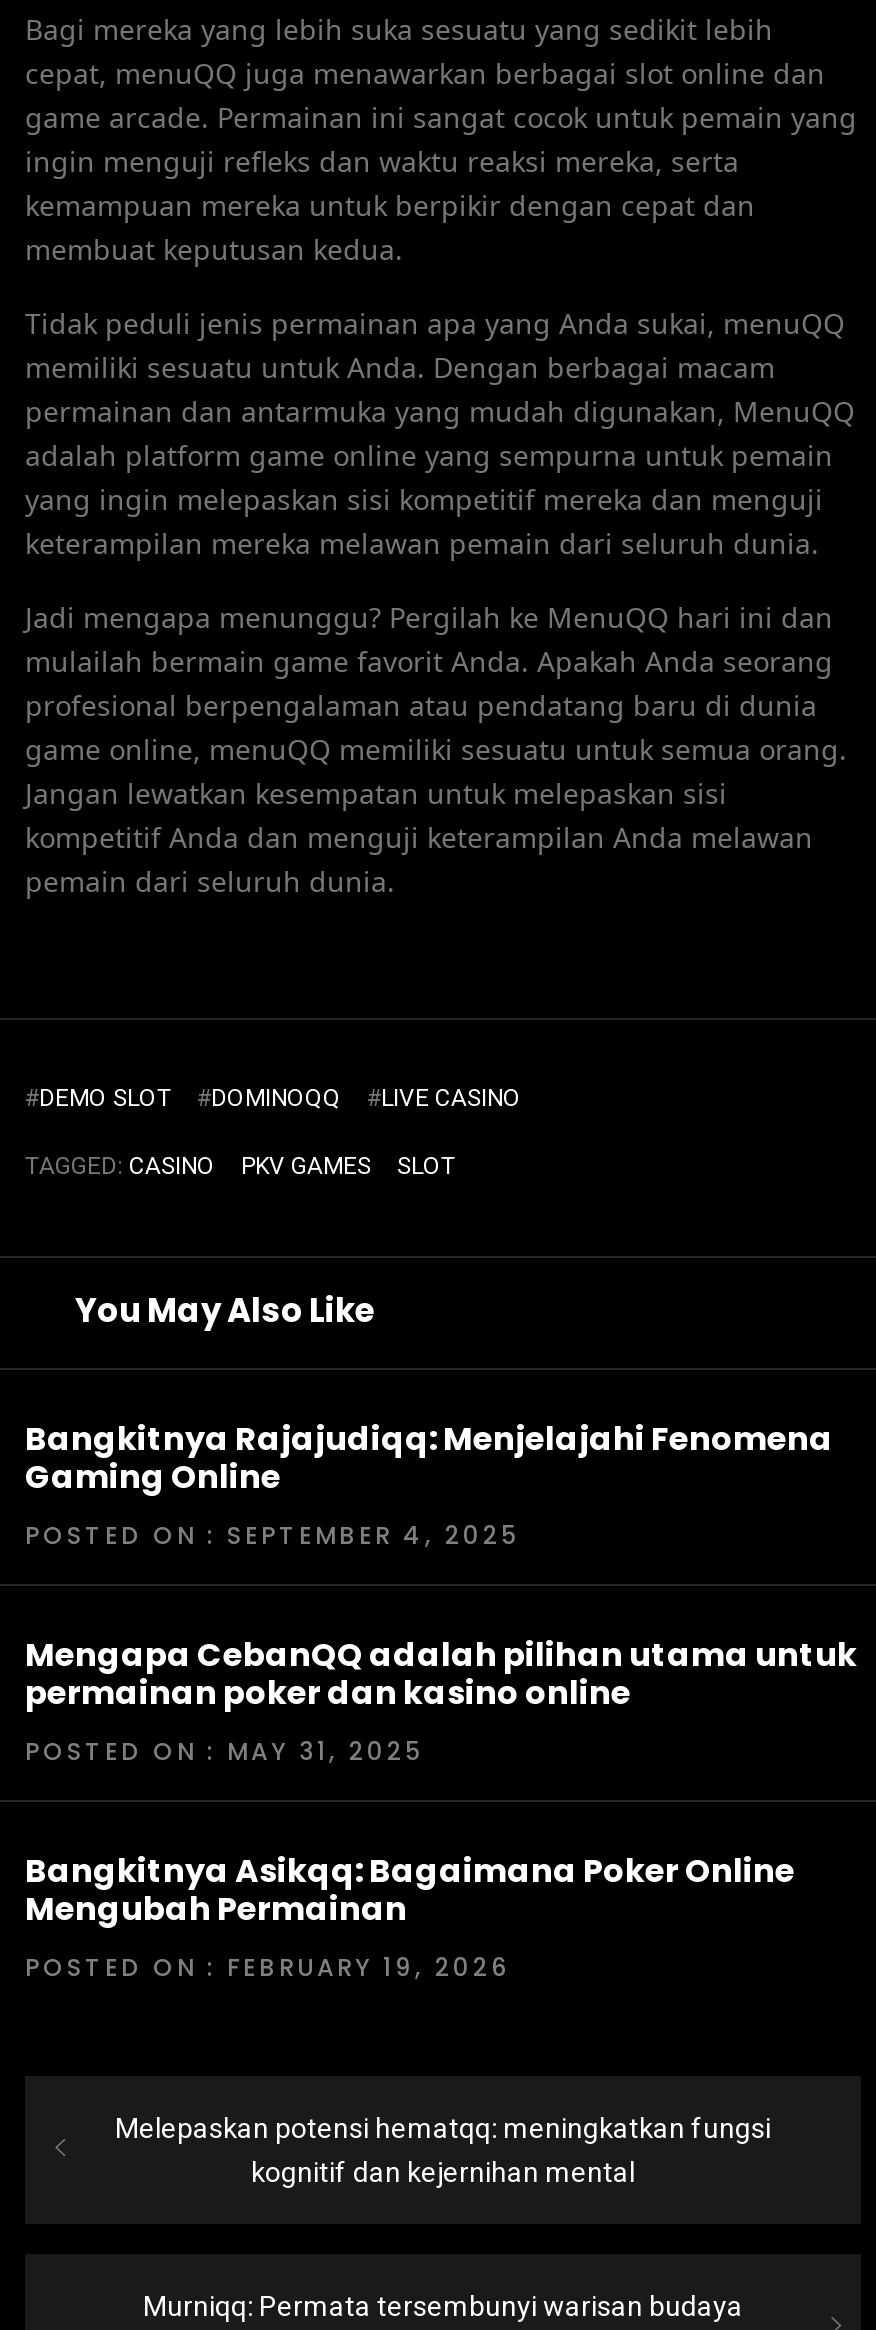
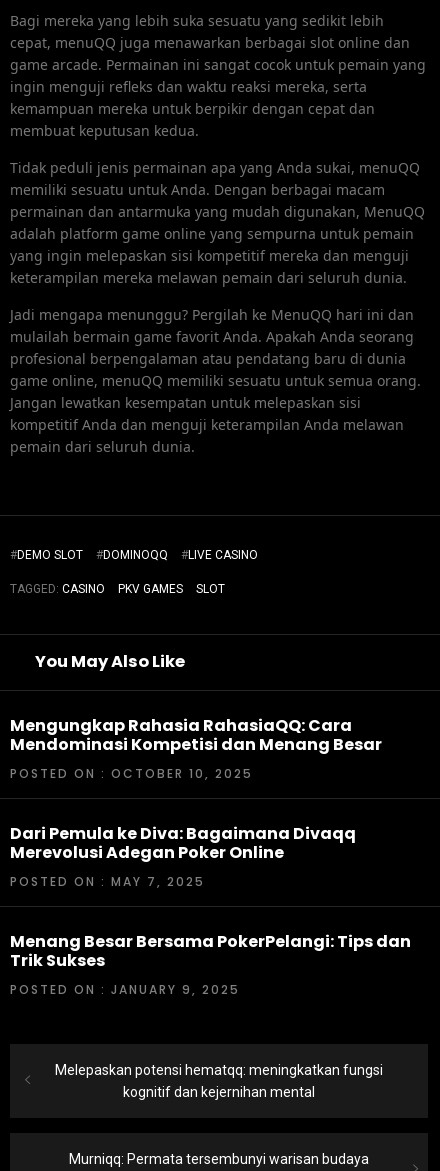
- Bangkitnya Rajajudiqq: Menjelajahi Fenomena
- Gaming Online
- POSTED ON : SEPTEMBER 4, 2025
+ Mengungkap Rahasia RahasiaQQ: Cara
+ Mendominasi Kompetisi dan Menang Besar
+ POSTED ON : OCTOBER 10, 2025

- Mengapa CebanQQ adalah pilihan utama untuk
- permainan poker dan kasino online
- POSTED ON : MAY 31, 2025
+ Dari Pemula ke Diva: Bagaimana Divaqq
+ Merevolusi Adegan Poker Online
+ POSTED ON : MAY 7, 2025

- Bangkitnya Asikqq: Bagaimana Poker Online
- Mengubah Permainan
- POSTED ON : FEBRUARY 19, 2026
+ Menang Besar Bersama PokerPelangi: Tips dan
+ Trik Sukses
+ POSTED ON : JANUARY 9, 2025
